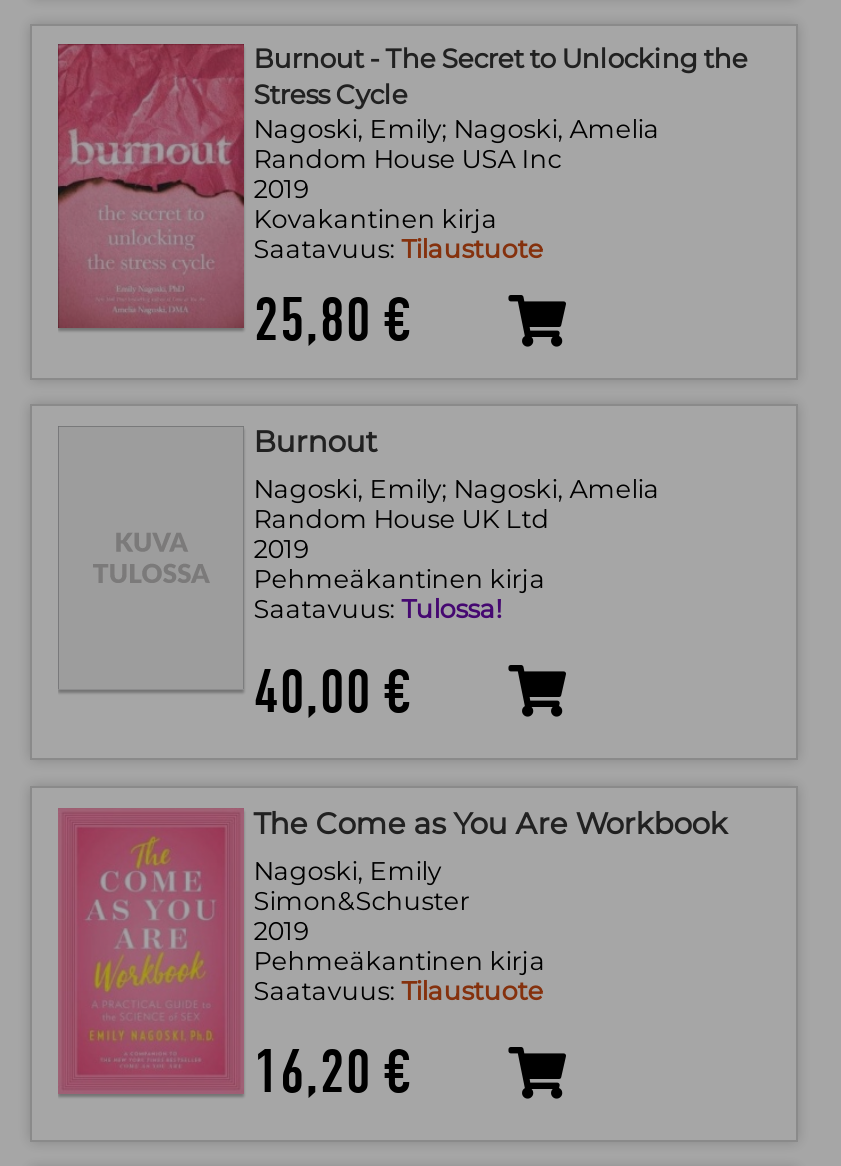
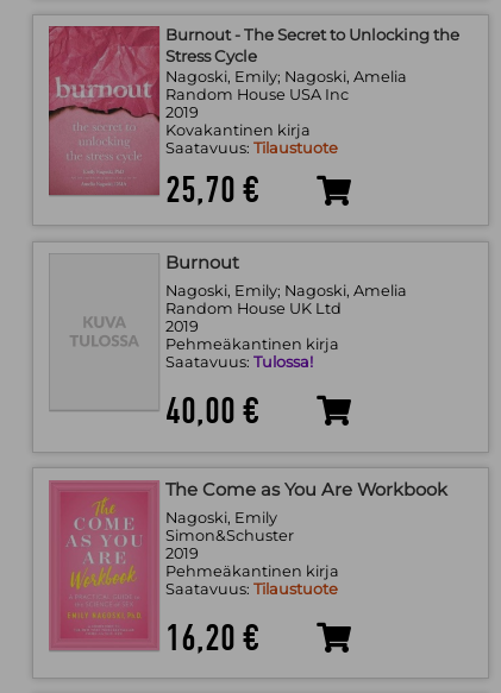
- 25,80 €
+ 25,70 €
